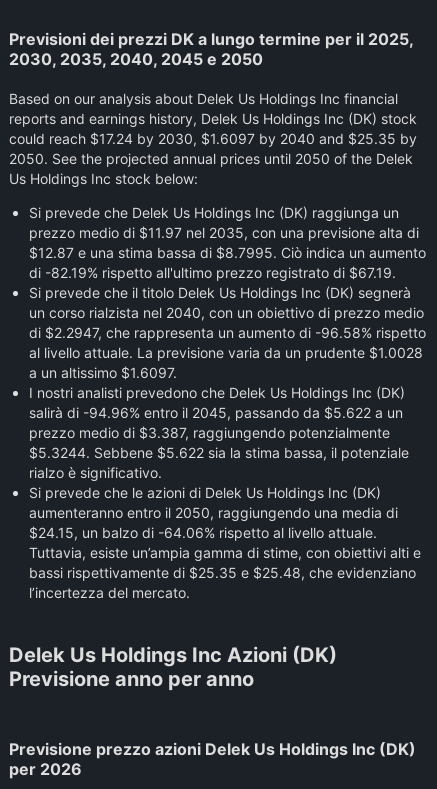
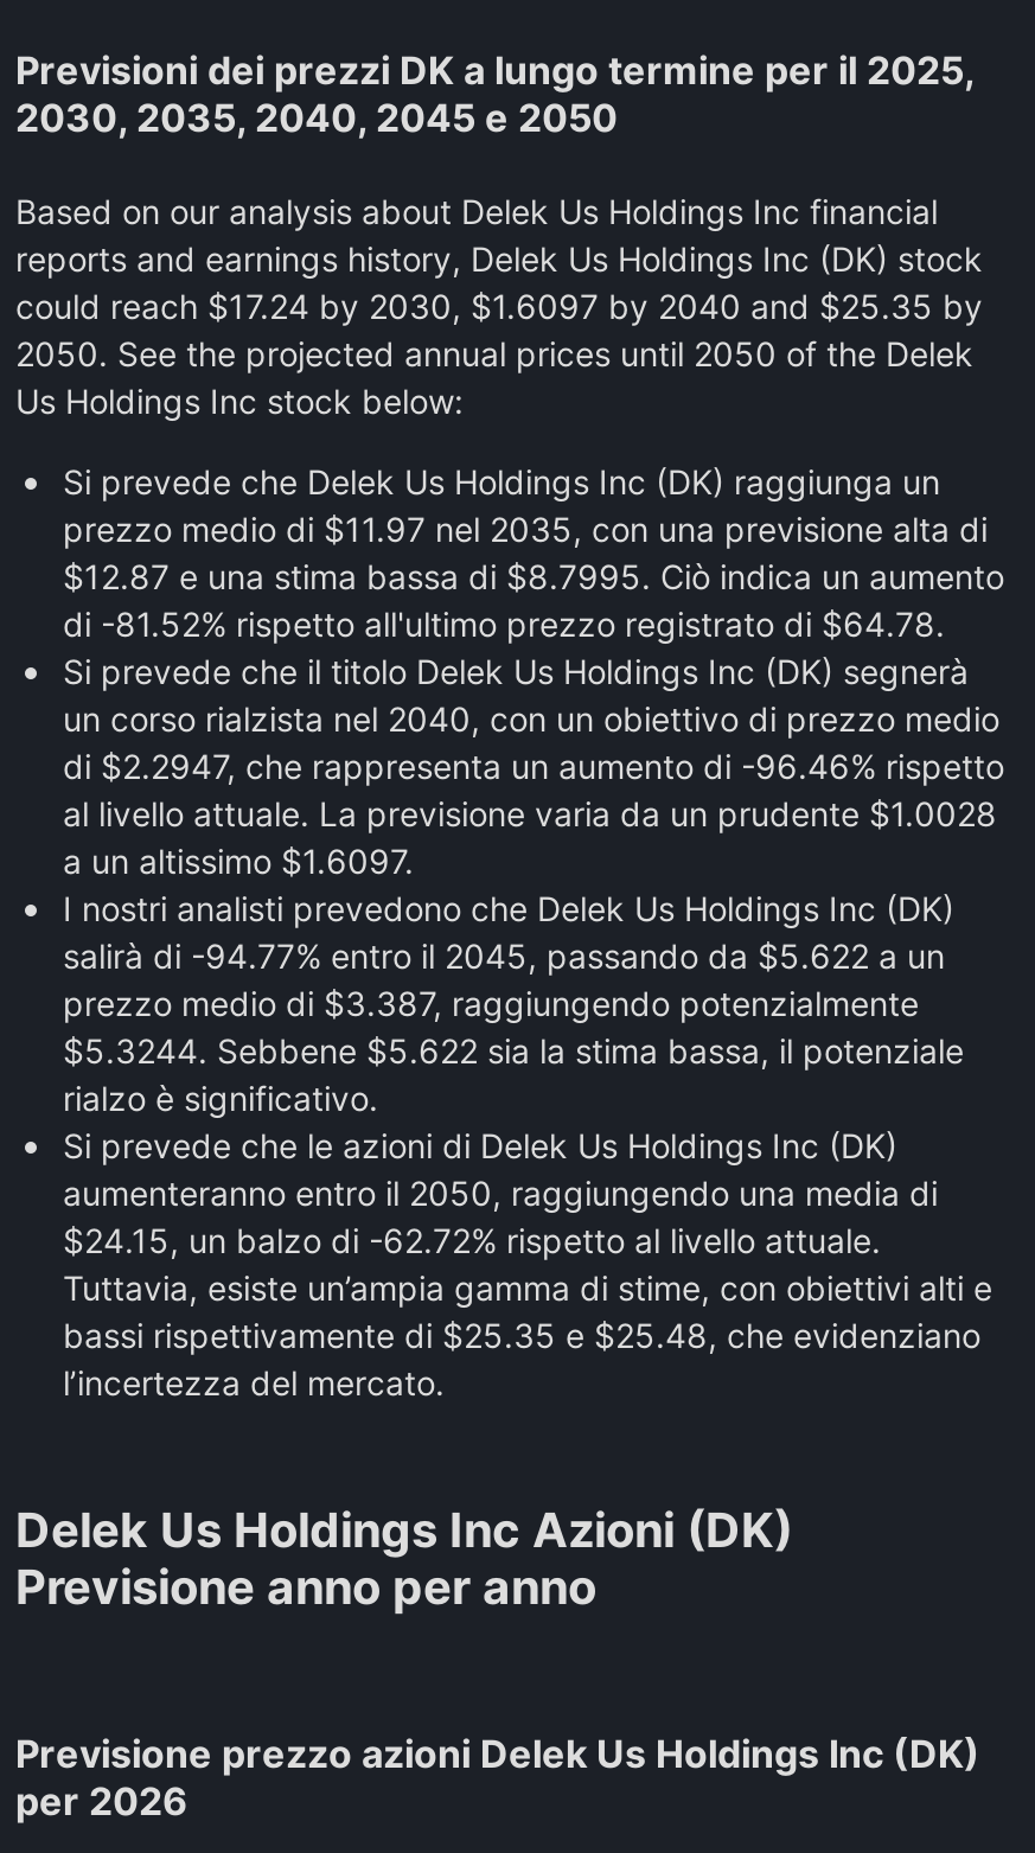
- di -82.19% rispetto all'ultimo prezzo registrato di $67.19.
+ di -81.52% rispetto all'ultimo prezzo registrato di $64.78.

- di $2.2947, che rappresenta un aumento di -96.58% rispetto
+ di $2.2947, che rappresenta un aumento di -96.46% rispetto

- salirà di -94.96% entro il 2045, passando da $5.622 a un
+ salirà di -94.77% entro il 2045, passando da $5.622 a un

- $24.15, un balzo di -64.06% rispetto al livello attuale.
+ $24.15, un balzo di -62.72% rispetto al livello attuale.
